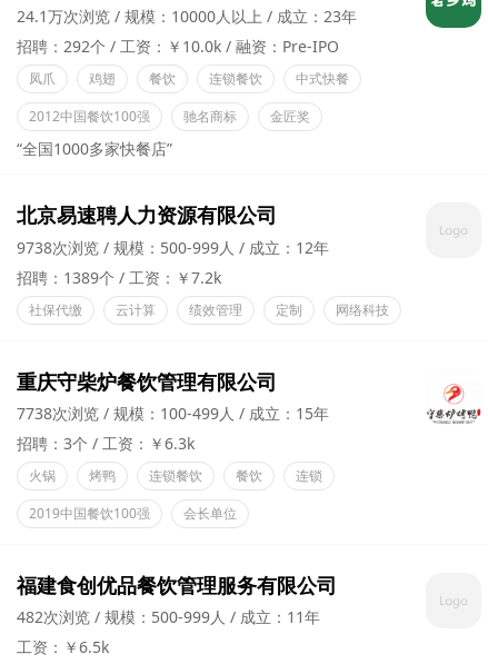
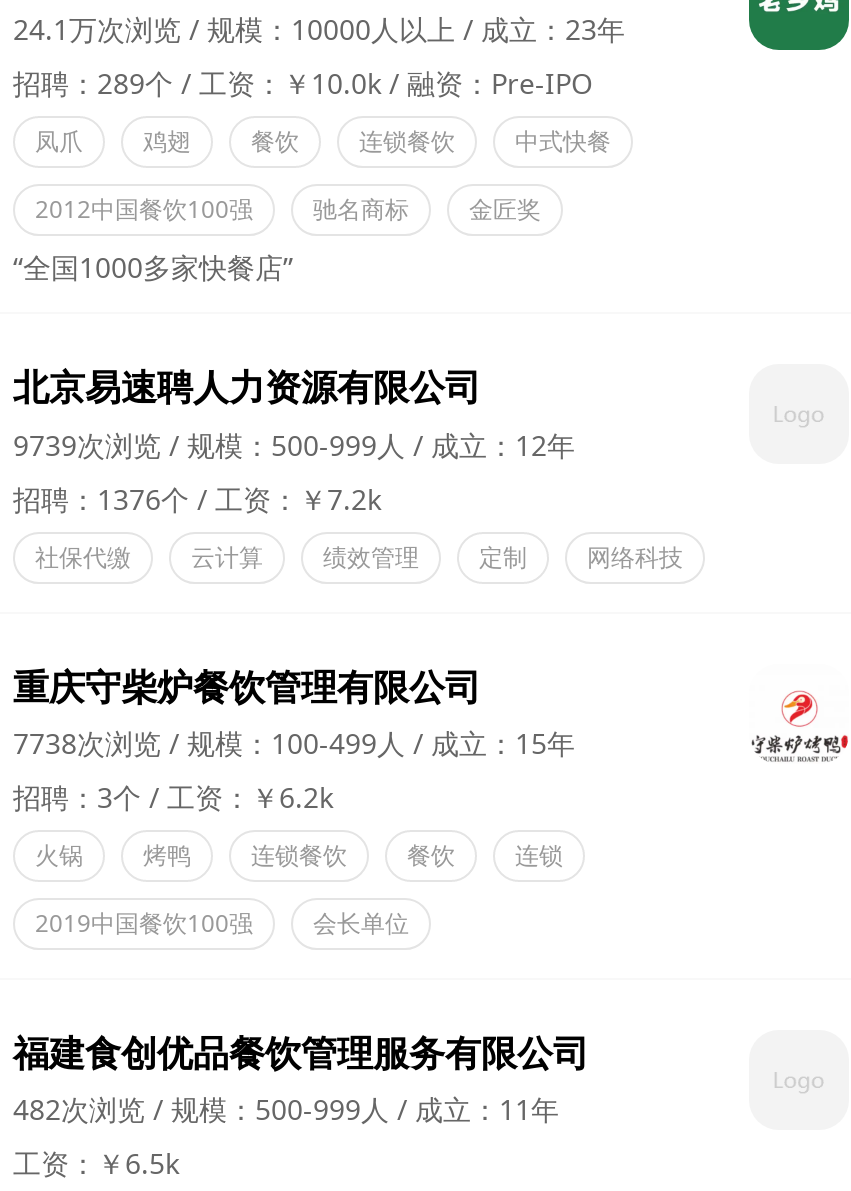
- 招聘：292个 工资：￥10.0k 融资：Pre-IPO
+ 招聘：289个 工资：￥10.0k 融资：Pre-IPO

- 9738次浏览 规模：500-999人 成立：12年
+ 9739次浏览 规模：500-999人 成立：12年

- 招聘：1389个 工资：￥7.2k
+ 招聘：1376个 工资：￥7.2k

- 招聘：3个 工资：￥6.3k
+ 招聘：3个 工资：￥6.2k
